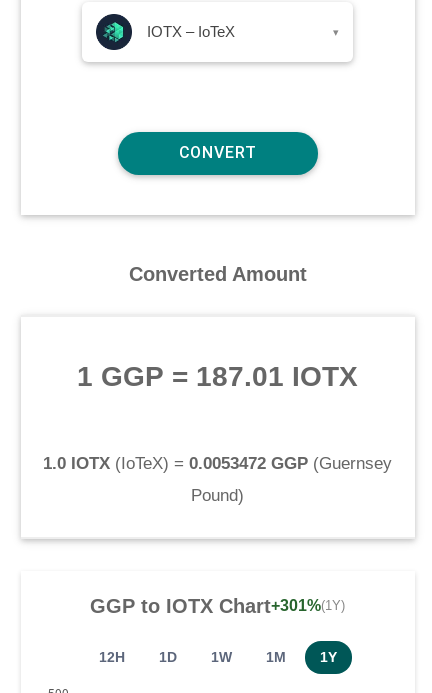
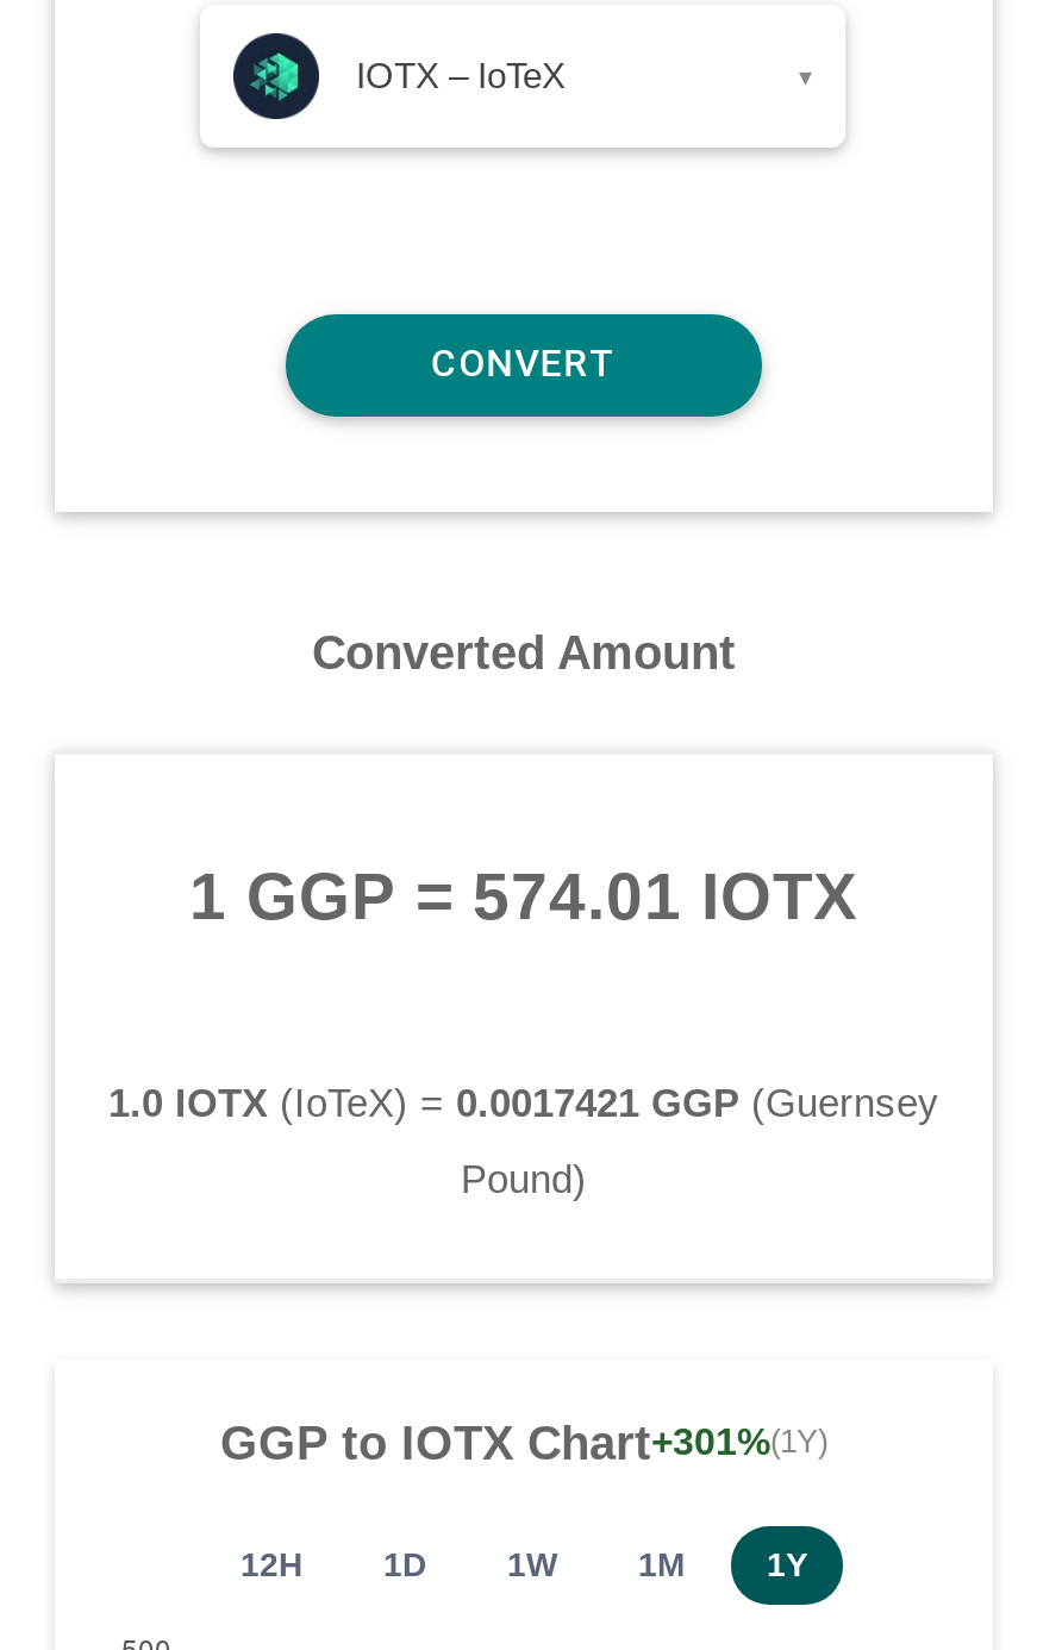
- 1 GGP = 187.01 IOTX
+ 1 GGP = 574.01 IOTX

- 1.0 IOTX (IoTeX) = 0.0053472 GGP (Guernsey
+ 1.0 IOTX (IoTeX) = 0.0017421 GGP (Guernsey
